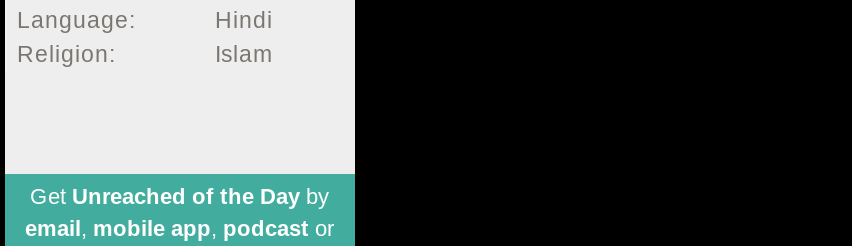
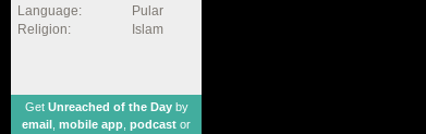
- Hindi
+ Pular
